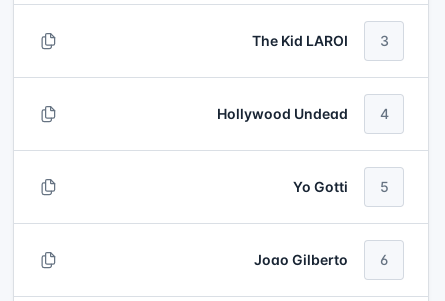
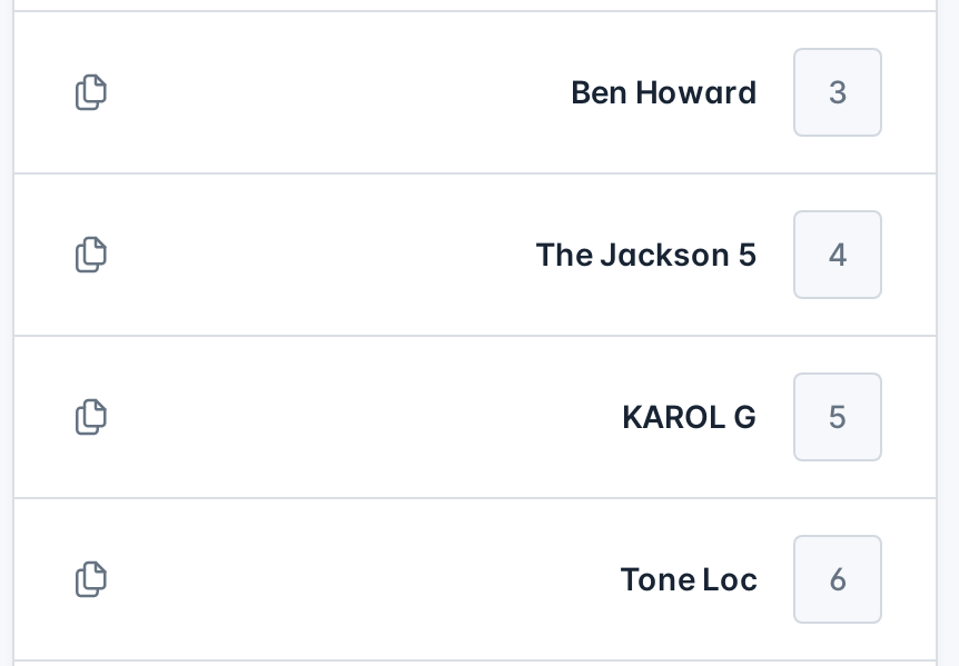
- The Kid LAROI
+ Ben Howard

- Hollywood Undead
+ The Jackson 5

- Yo Gotti
+ KAROL G

- Joao Gilberto
+ Tone Loc
